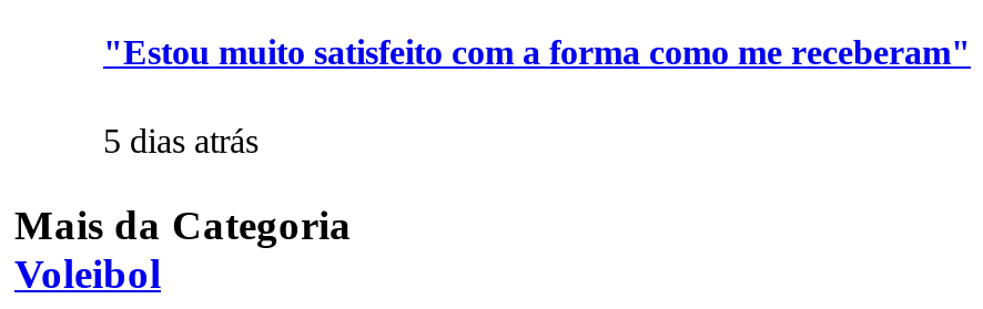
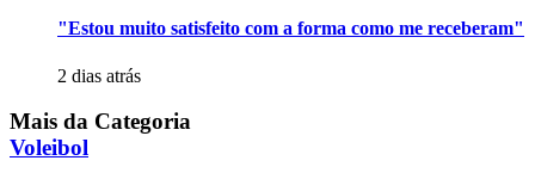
- 5 dias atrás
+ 2 dias atrás
